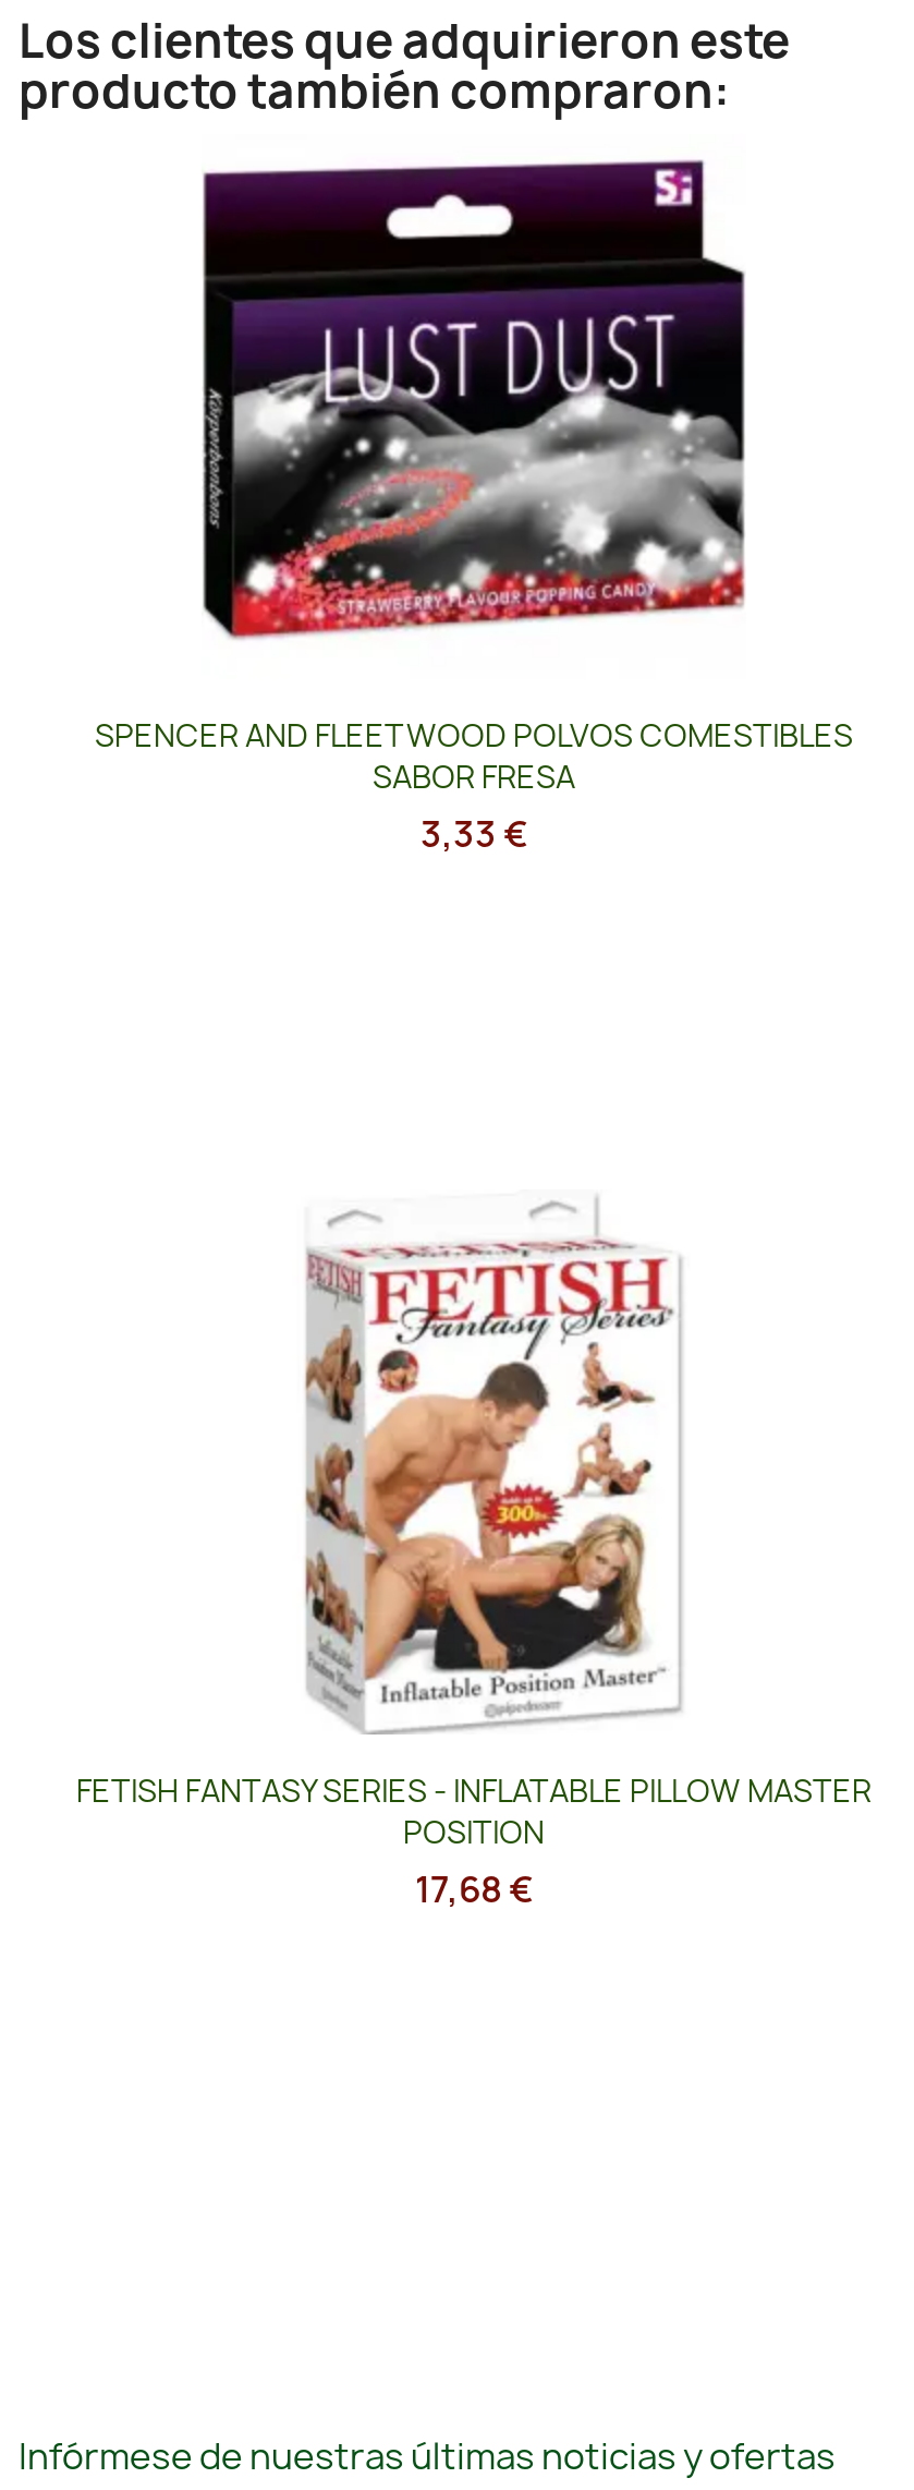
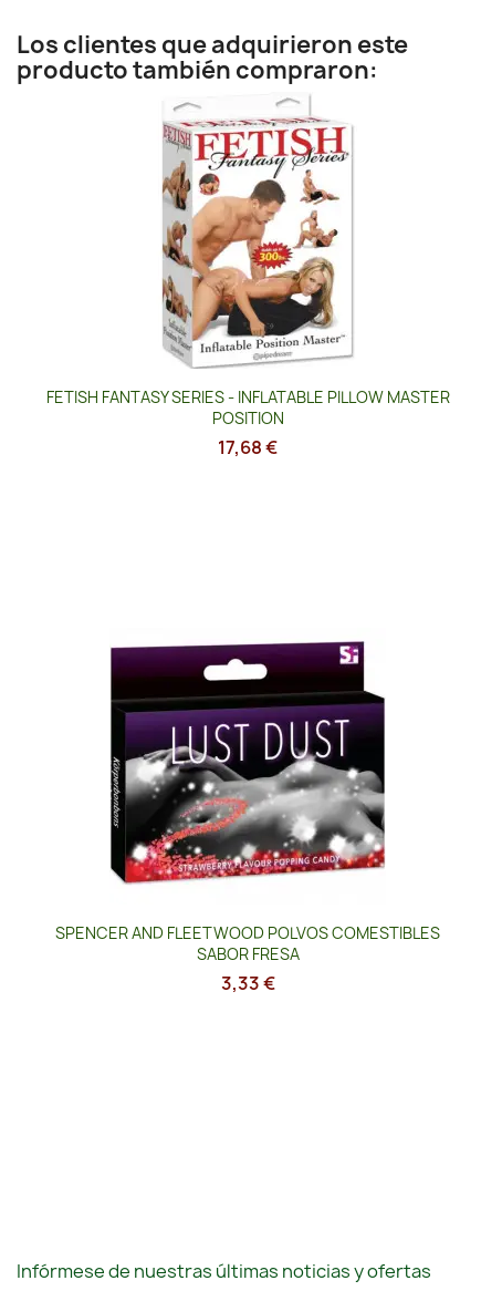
moved down: [image] | SPENCER AND FLEETWOOD POLVOS COMESTIBLES | SABOR FRESA | 3,33 €

moved up: [image] | FETISH FANTASY SERIES - INFLATABLE PILLOW MASTER | POSITION | 17,68 €
